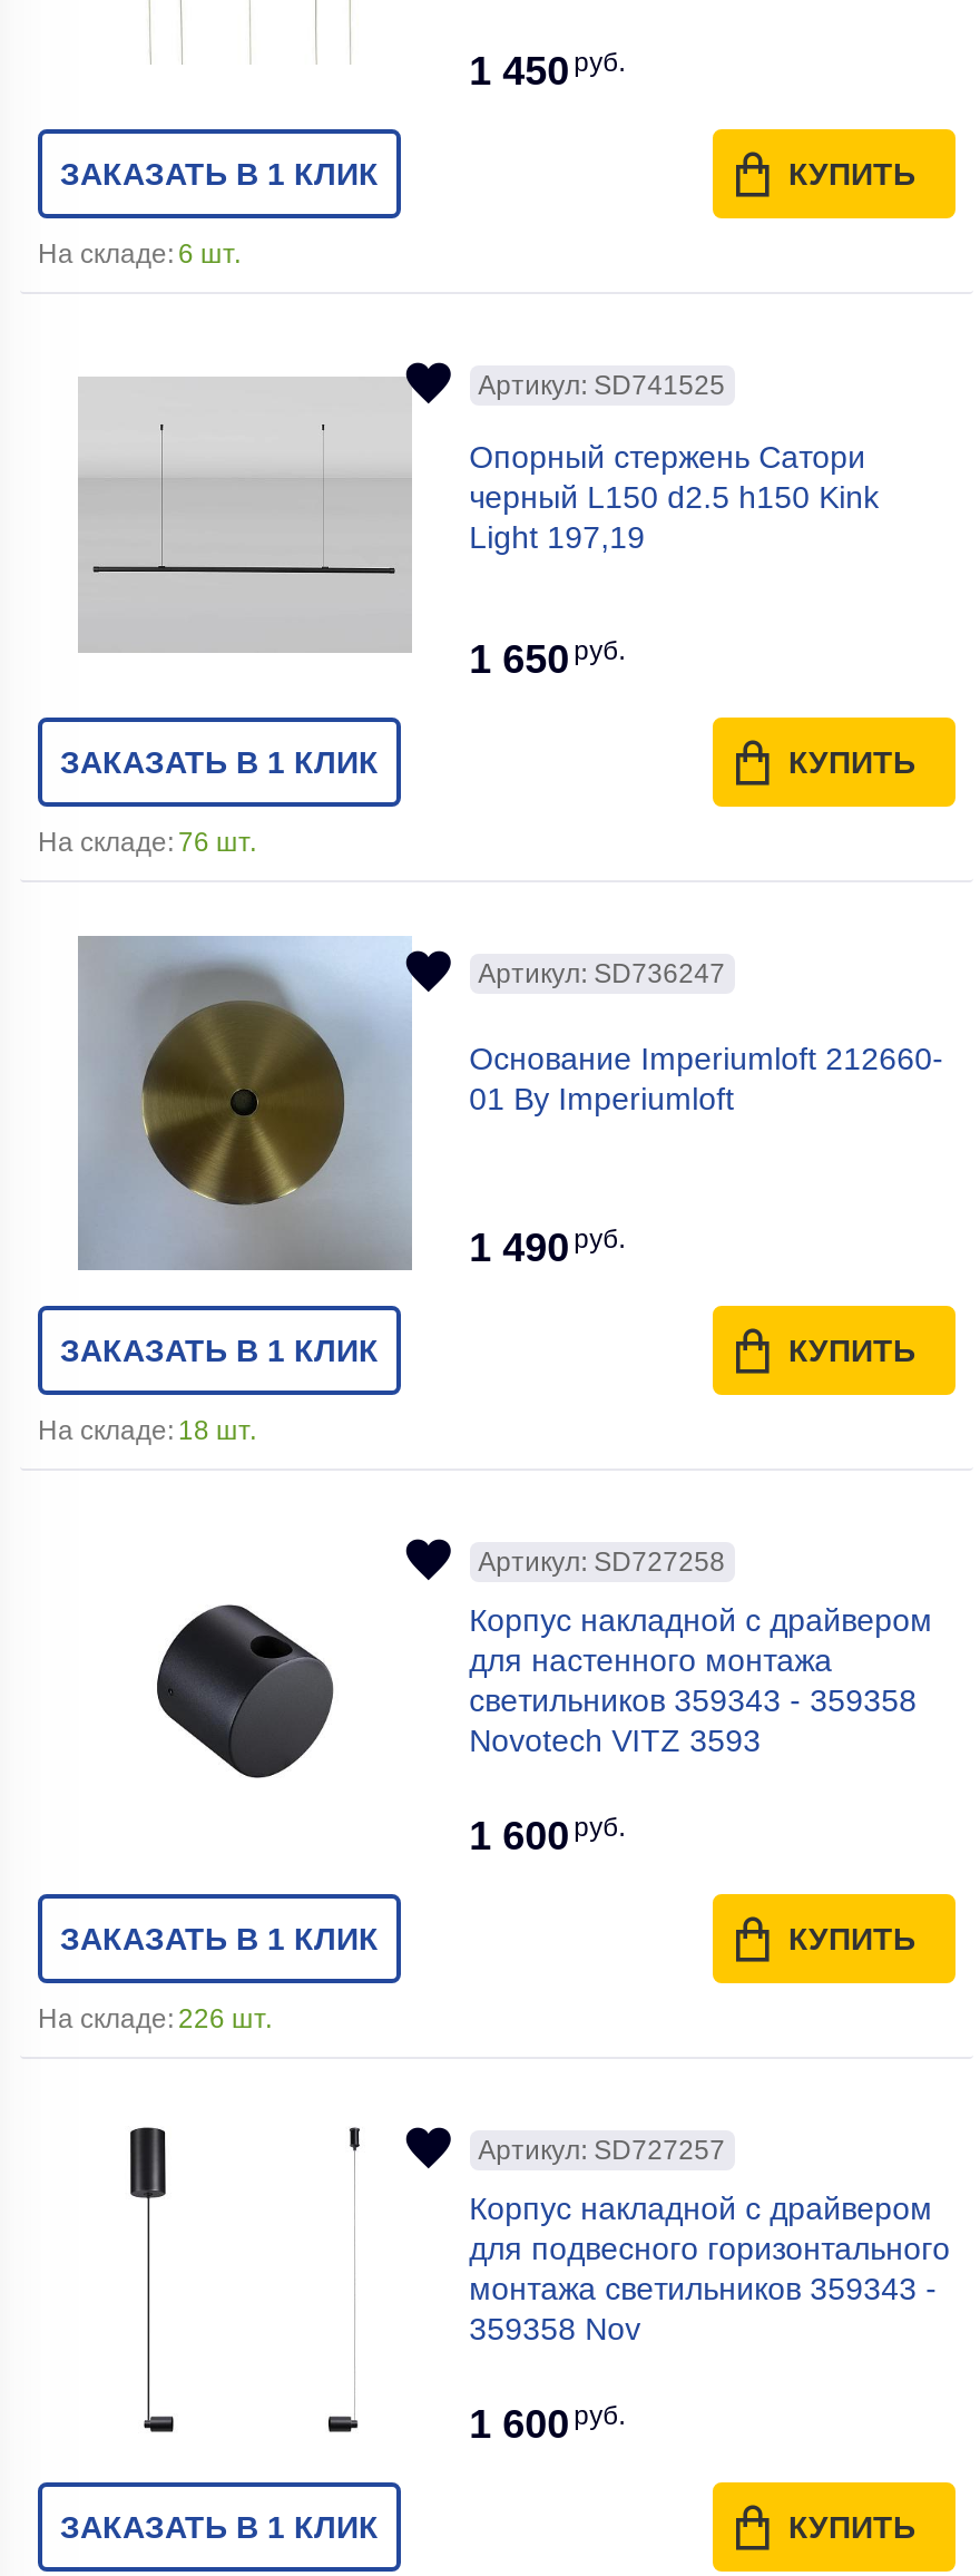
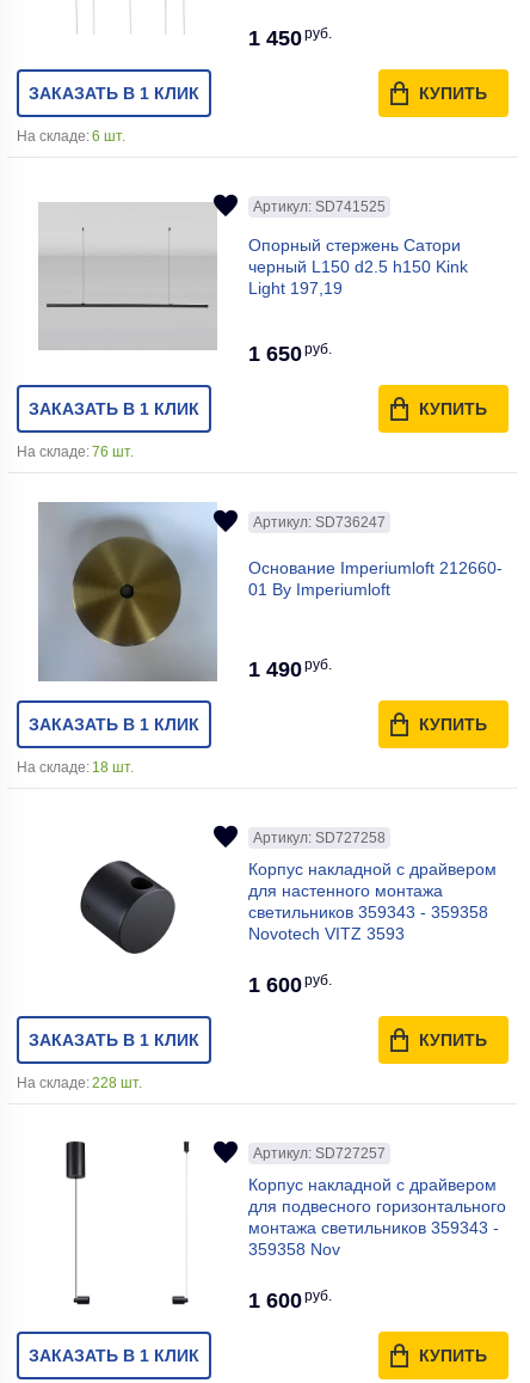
- На складе: 226 шт.
+ На складе: 228 шт.
